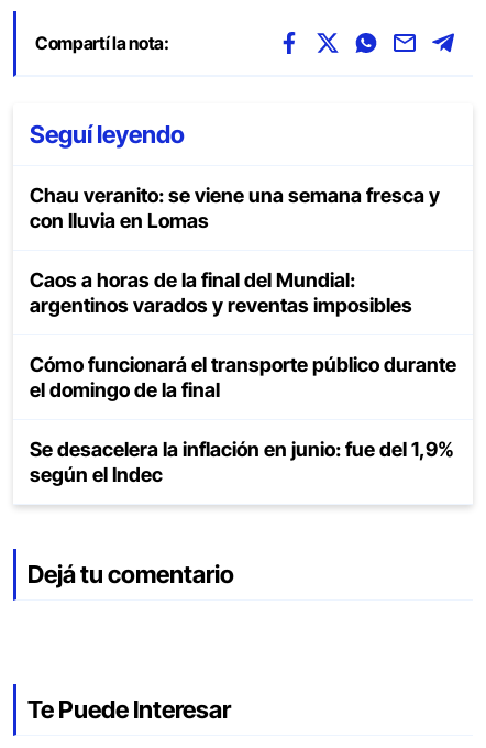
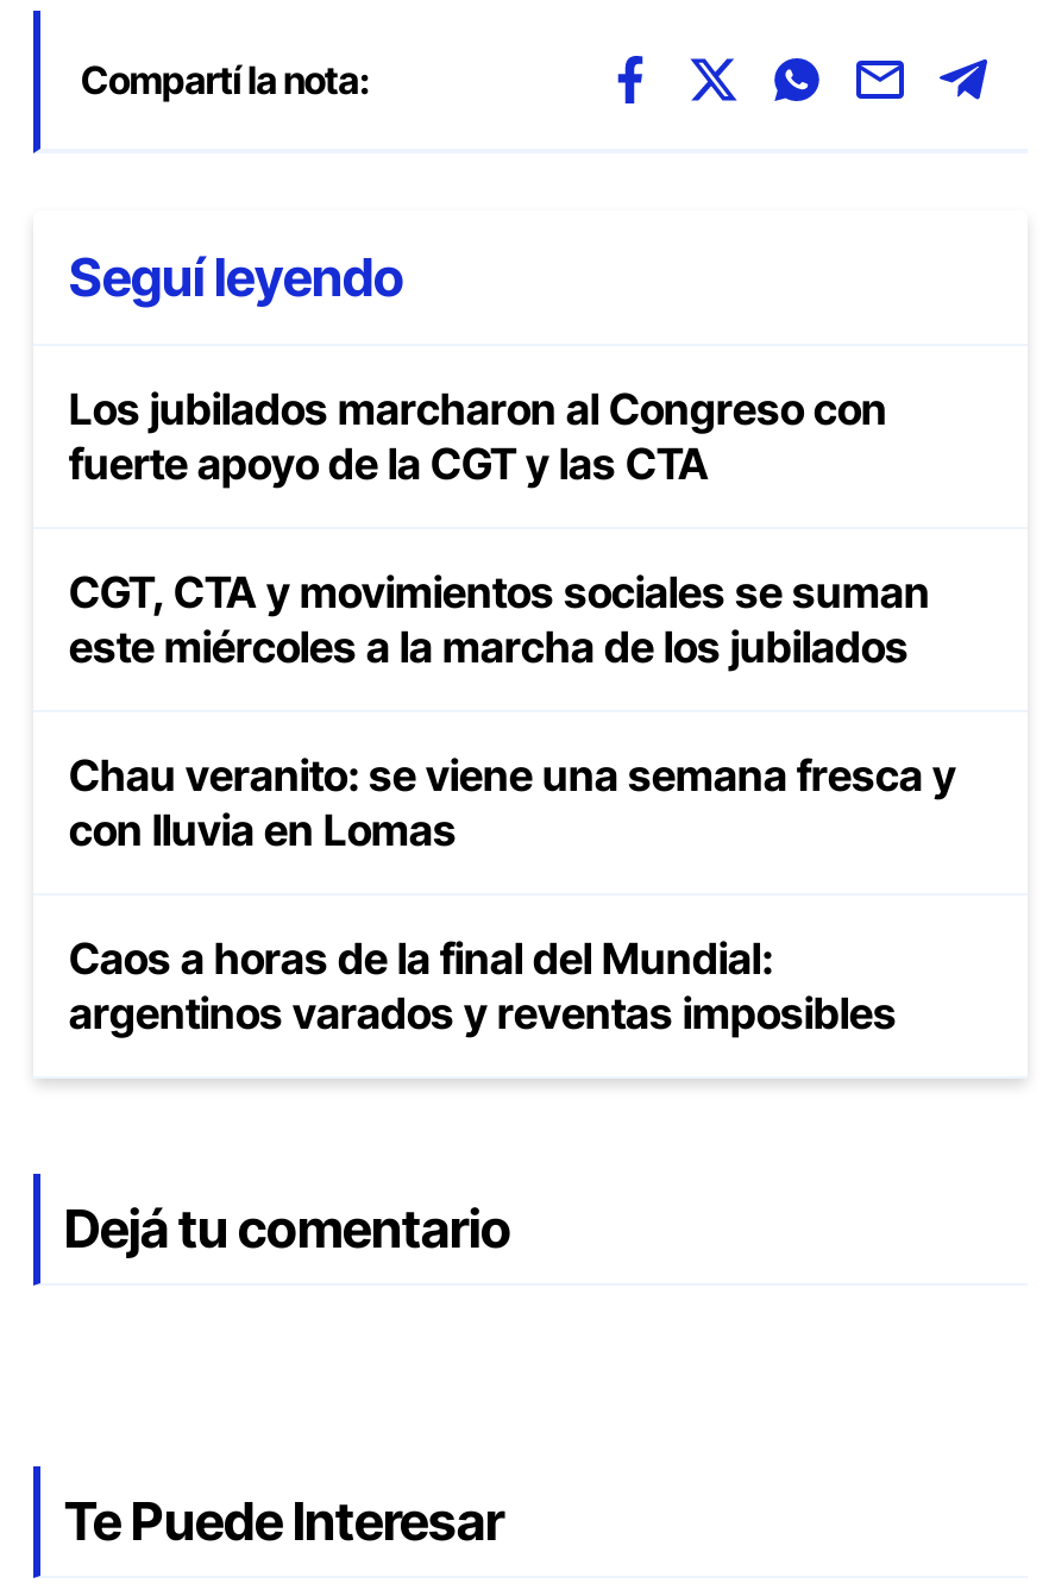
+ Los jubilados marcharon al Congreso con
+ fuerte apoyo de la CGT y las CTA
+ CGT, CTA y movimientos sociales se suman
+ este miércoles a la marcha de los jubilados

moved down: Chau veranito: se viene una semana fresca y | con lluvia en Lomas | Caos a horas de la final del Mundial: | argentinos varados y reventas imposibles

- Cómo funcionará el transporte público durante
- el domingo de la final
- Se desacelera la inflación en junio: fue del 1,9%
- según el Indec
